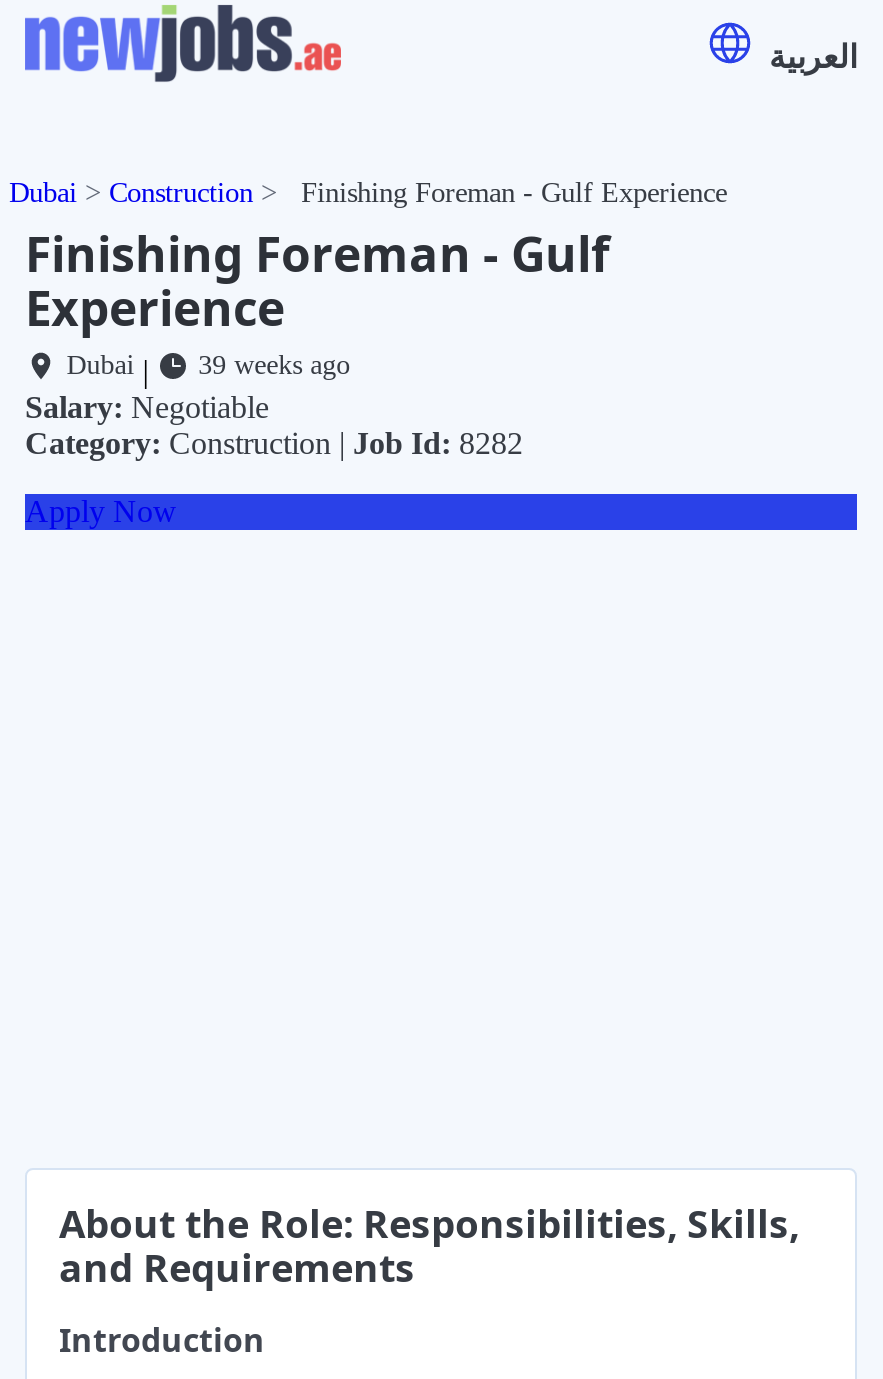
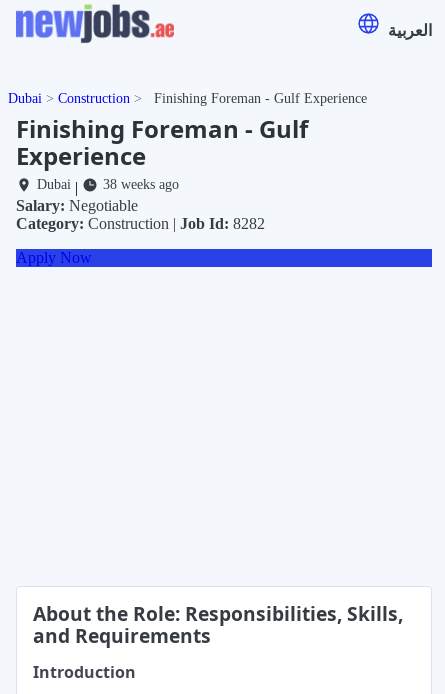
- 39 weeks ago
+ 38 weeks ago
